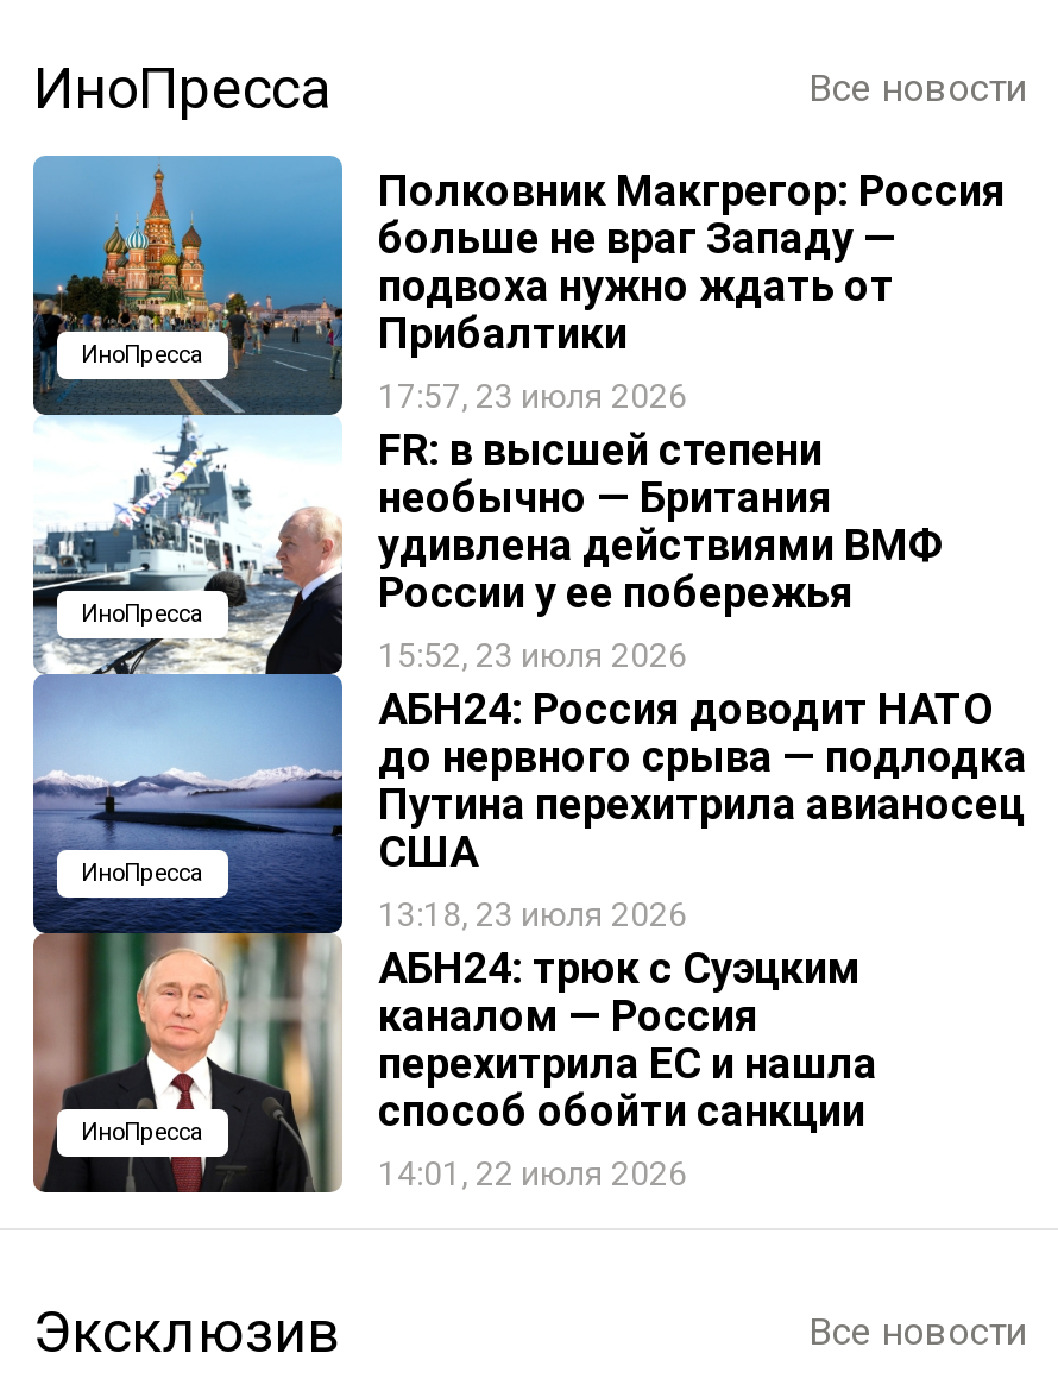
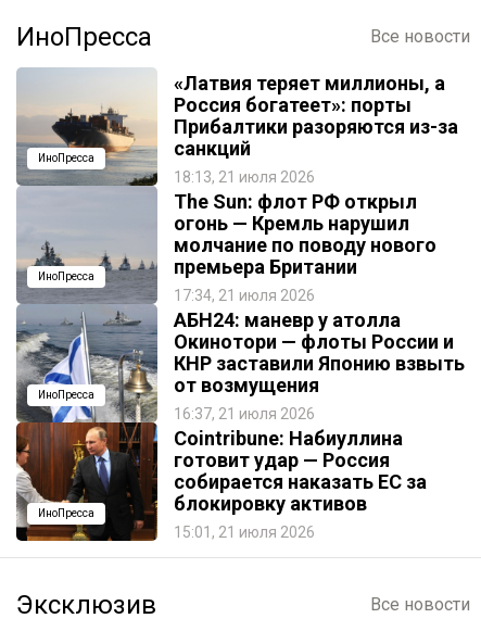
- [image]
- Полковник Макгрегор: Россия
- больше не враг Западу —
- подвоха нужно ждать от
- Прибалтики
- 17:57, 23 июля 2026
+ [image]
+ «Латвия теряет миллионы, а
+ Россия богатеет»: порты
+ Прибалтики разоряются из-за
+ санкций
+ 18:13, 21 июля 2026

- FR: в высшей степени
- необычно — Британия
- удивлена действиями ВМФ
- России у ее побережья
- 15:52, 23 июля 2026
+ The Sun: флот РФ открыл
+ огонь — Кремль нарушил
+ молчание по поводу нового
+ премьера Британии
+ 17:34, 21 июля 2026

- АБН24: Россия доводит НАТО
- до нервного срыва — подлодка
- Путина перехитрила авианосец
- США
- 13:18, 23 июля 2026
+ АБН24: маневр у атолла
+ Окинотори — флоты России и
+ КНР заставили Японию взвыть
+ от возмущения
+ 16:37, 21 июля 2026

- АБН24: трюк с Суэцким
- каналом — Россия
- перехитрила EC и нашла
- способ обойти санкции
- 14:01, 22 июля 2026
+ Cointribune: Набиуллина
+ готовит удар — Россия
+ собирается наказать EC за
+ блокировку активов
+ 15:01, 21 июля 2026
